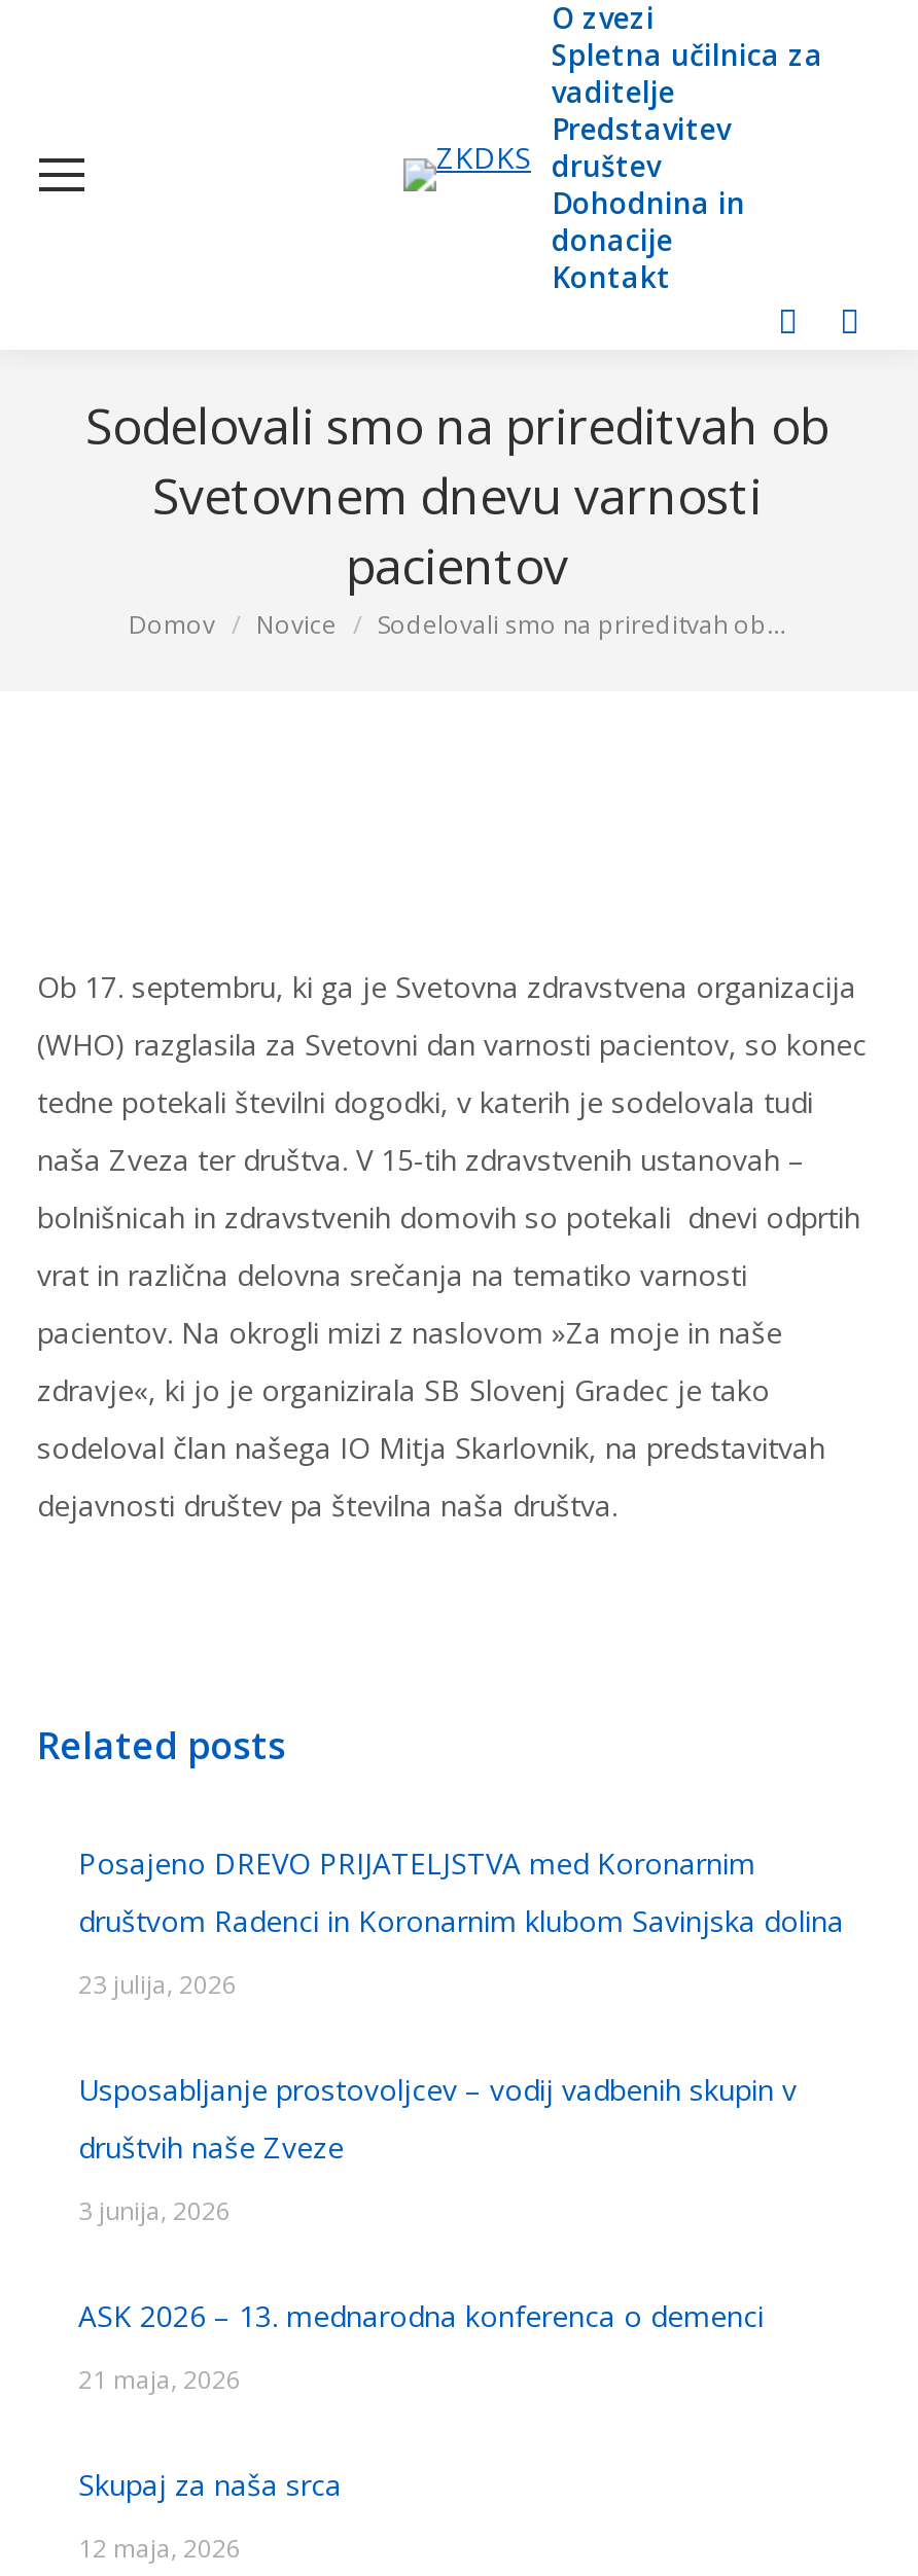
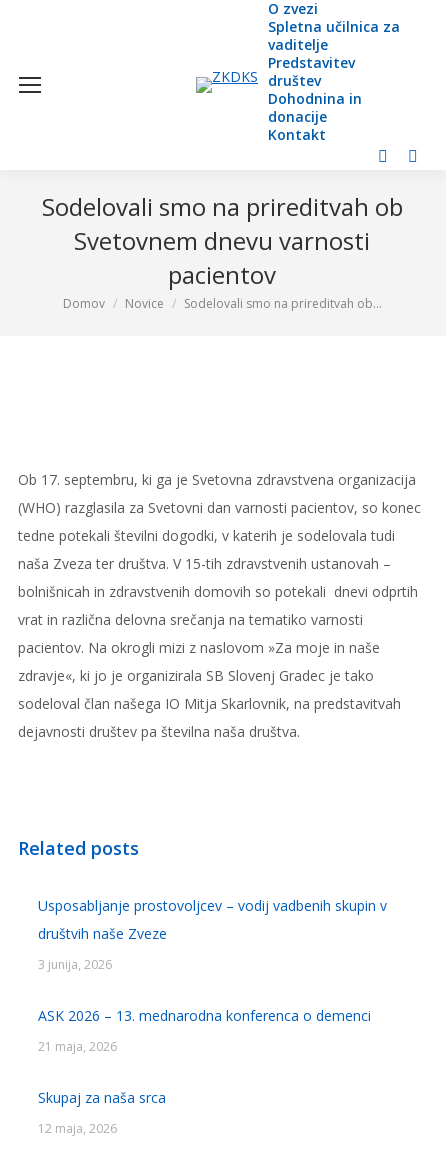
- Posajeno DREVO PRIJATELJSTVA med Koronarnim
- društvom Radenci in Koronarnim klubom Savinjska dolina
- 23 julija, 2026
